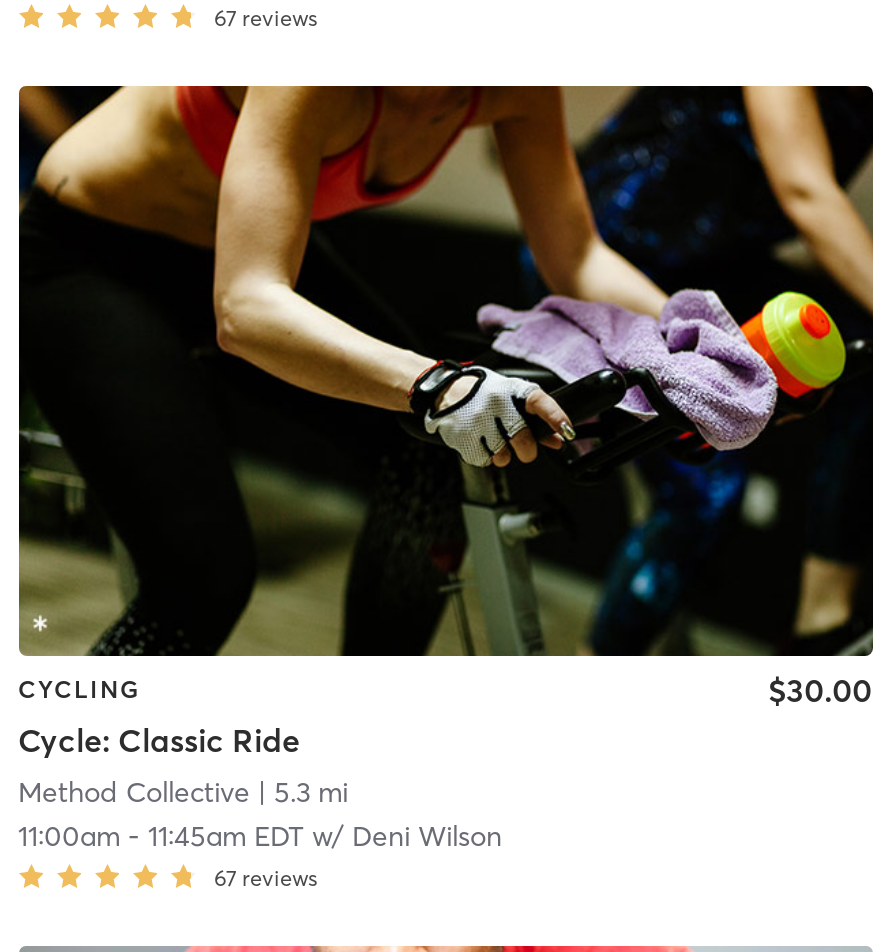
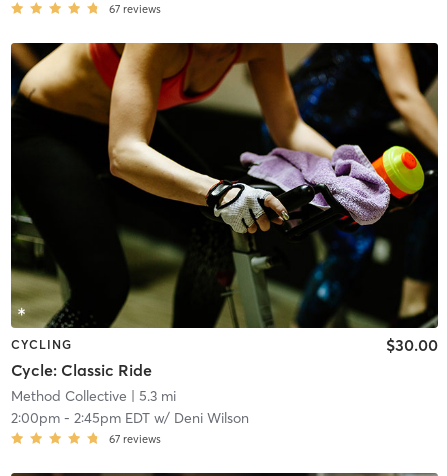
- 11:00am - 11:45am EDT w/ Deni Wilson
+ 2:00pm - 2:45pm EDT w/ Deni Wilson
